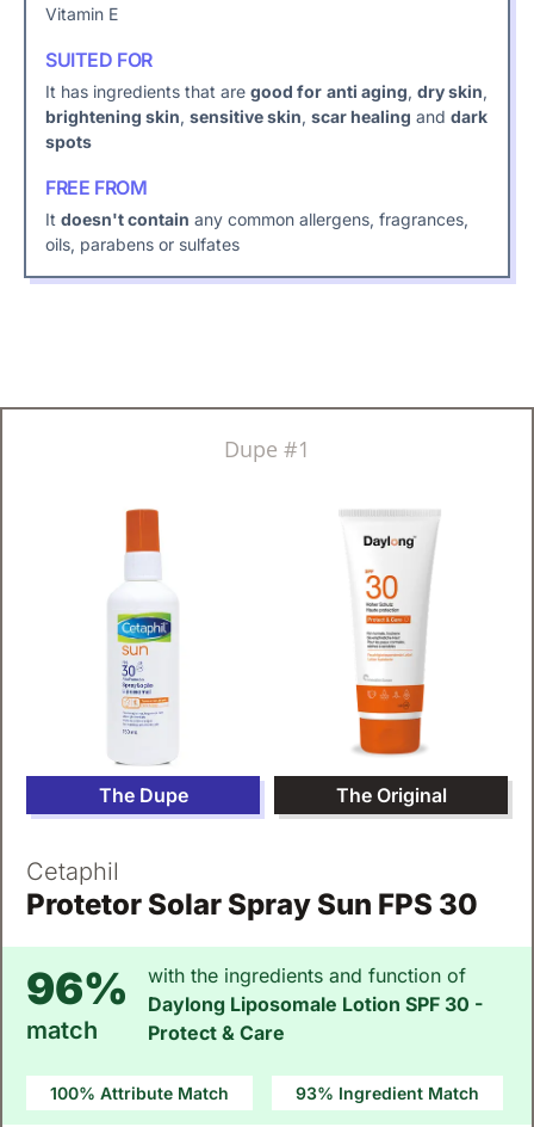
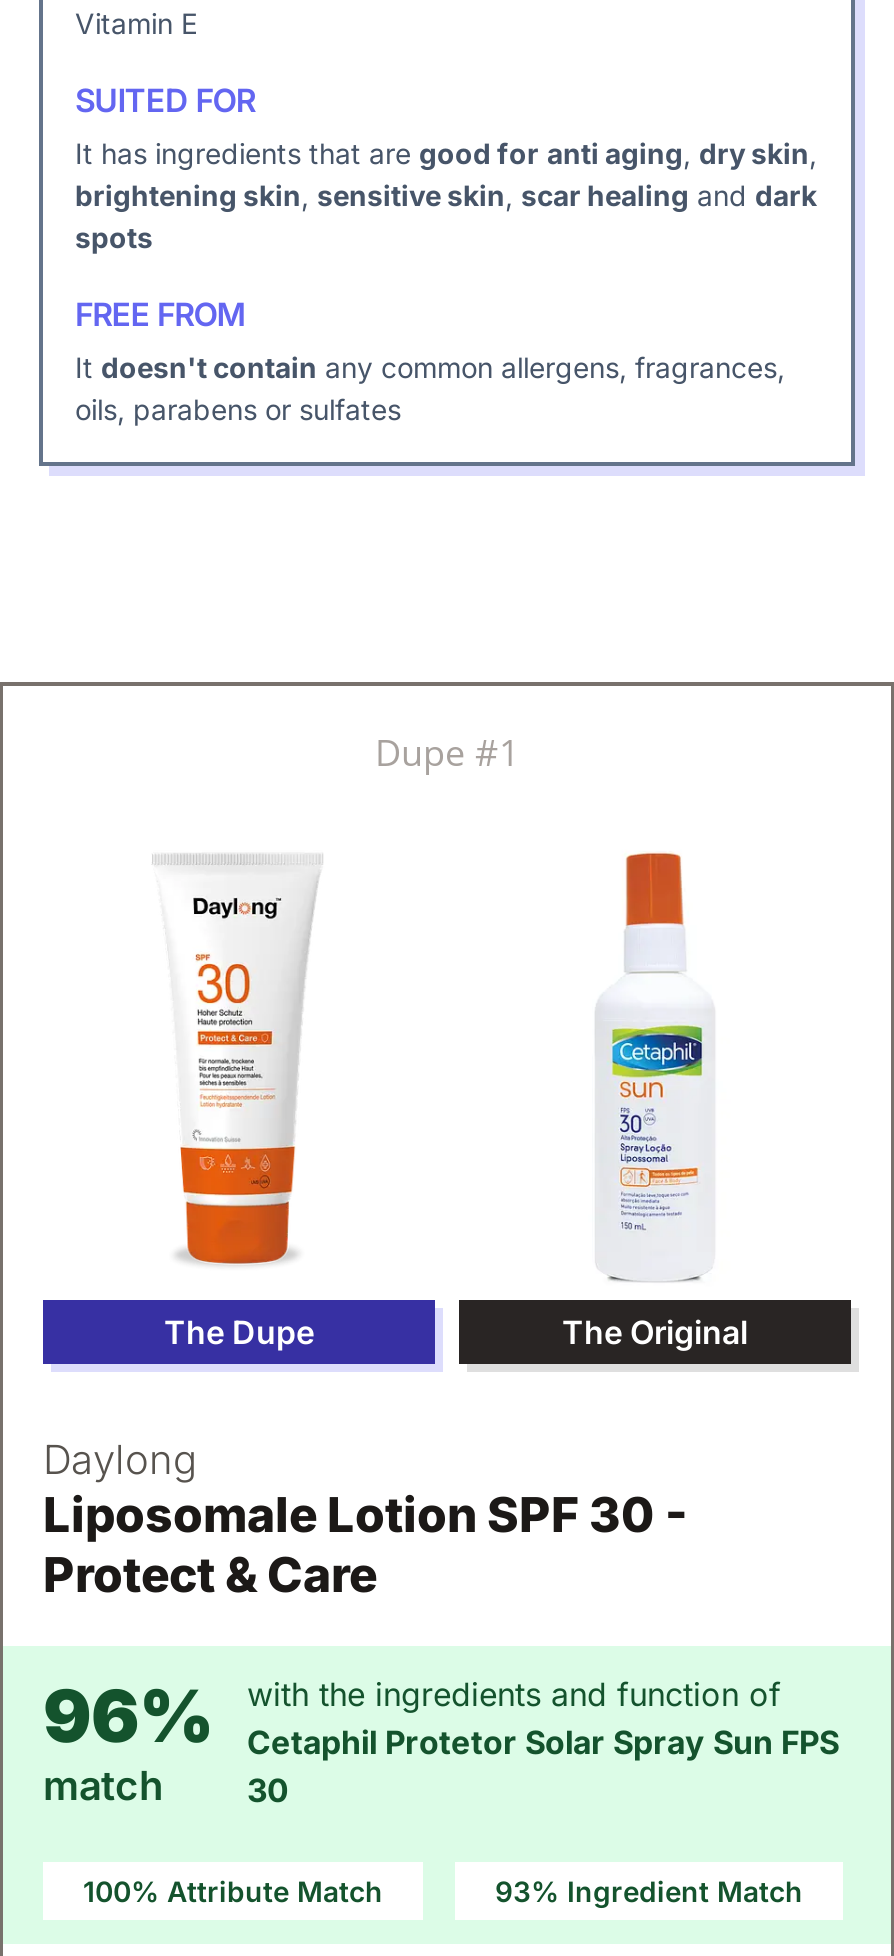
- [image]
+ [image]

- [image]
+ [image]

- Cetaphil
- Protetor Solar Spray Sun FPS 30
+ Daylong
+ Liposomale Lotion SPF 30 -
+ Protect & Care

- Daylong Liposomale Lotion SPF 30 -
- Protect & Care
+ Cetaphil Protetor Solar Spray Sun FPS
+ 30
